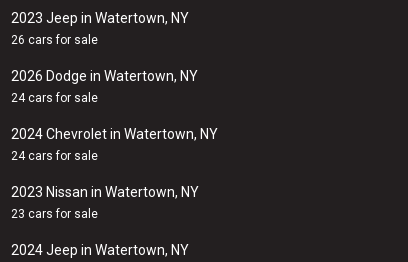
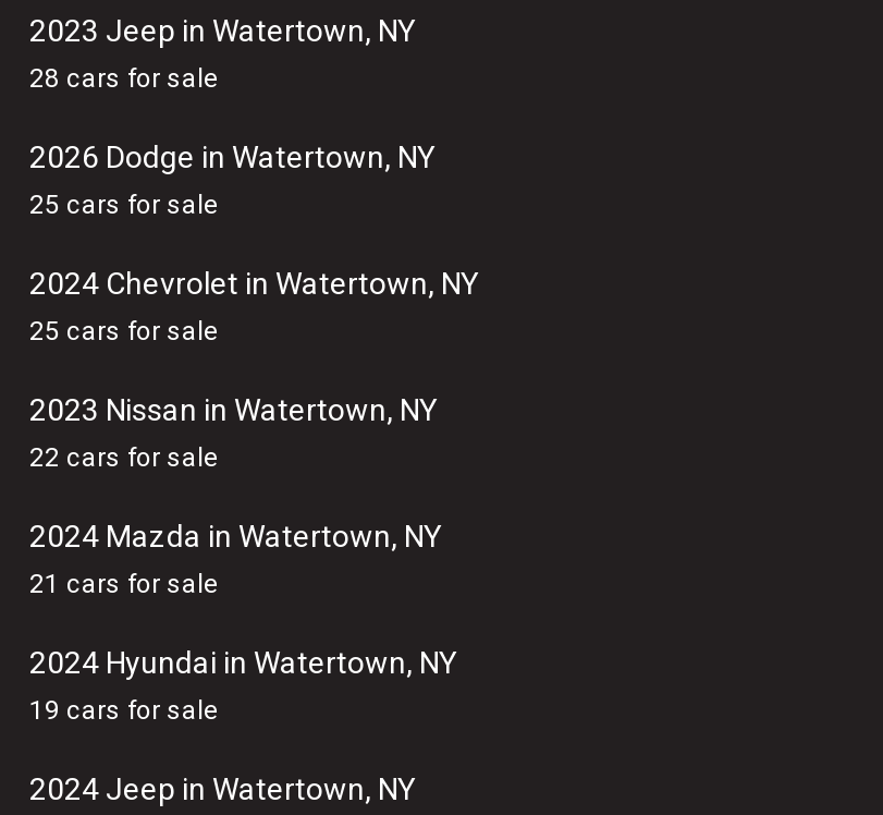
- 26 cars for sale
+ 28 cars for sale

- 24 cars for sale
+ 25 cars for sale

- 24 cars for sale
+ 25 cars for sale

- 23 cars for sale
+ 22 cars for sale
+ 2024 Mazda in Watertown, NY
+ 21 cars for sale
+ 2024 Hyundai in Watertown, NY
+ 19 cars for sale
